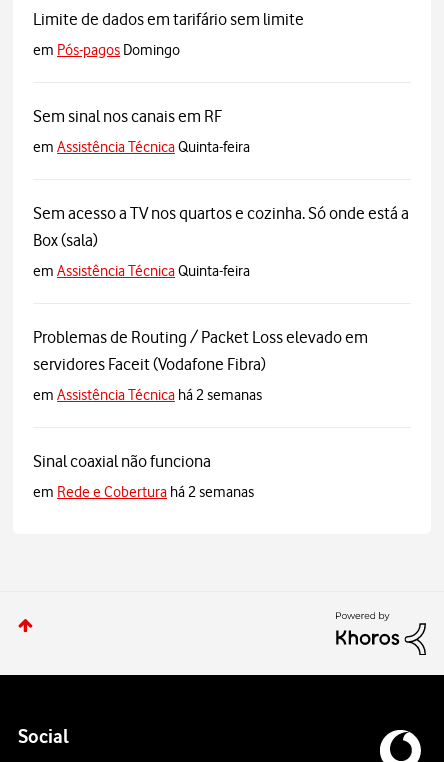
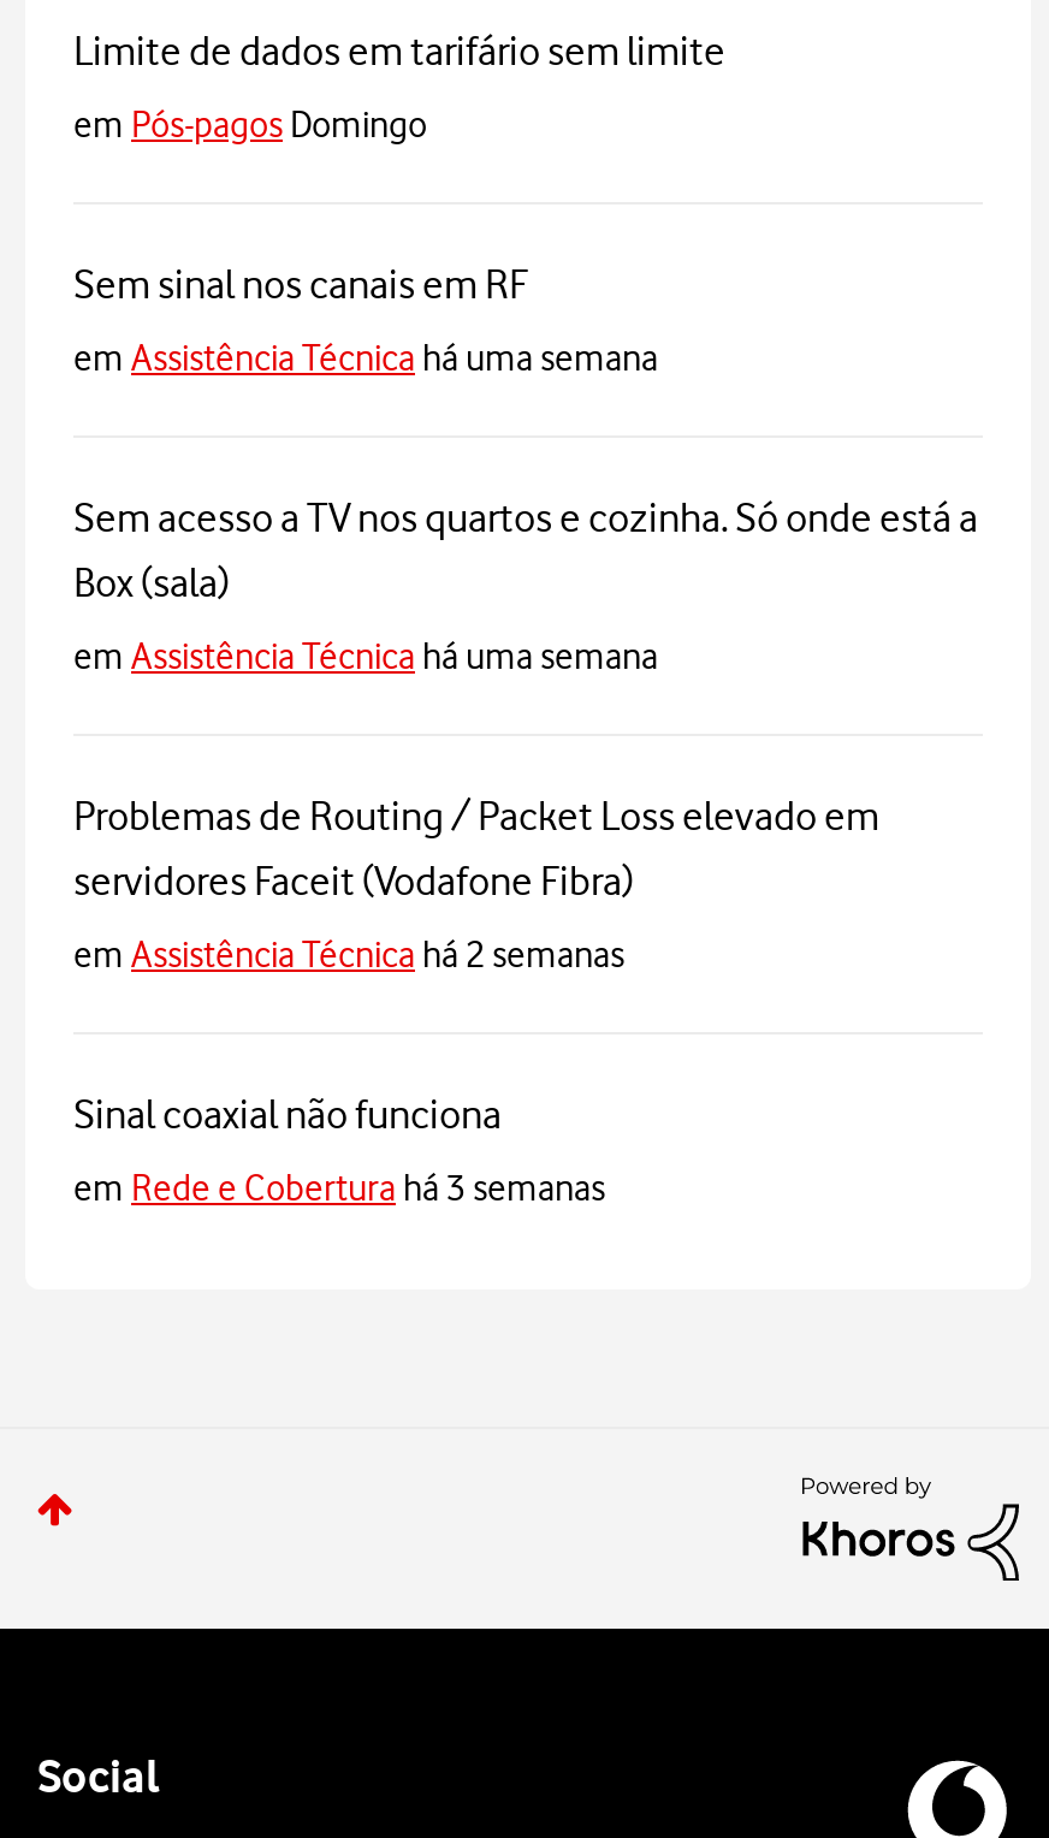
- em Assistência Técnica Quinta-feira
+ em Assistência Técnica há uma semana

- em Assistência Técnica Quinta-feira
+ em Assistência Técnica há uma semana

- em Rede e Cobertura há 2 semanas
+ em Rede e Cobertura há 3 semanas
